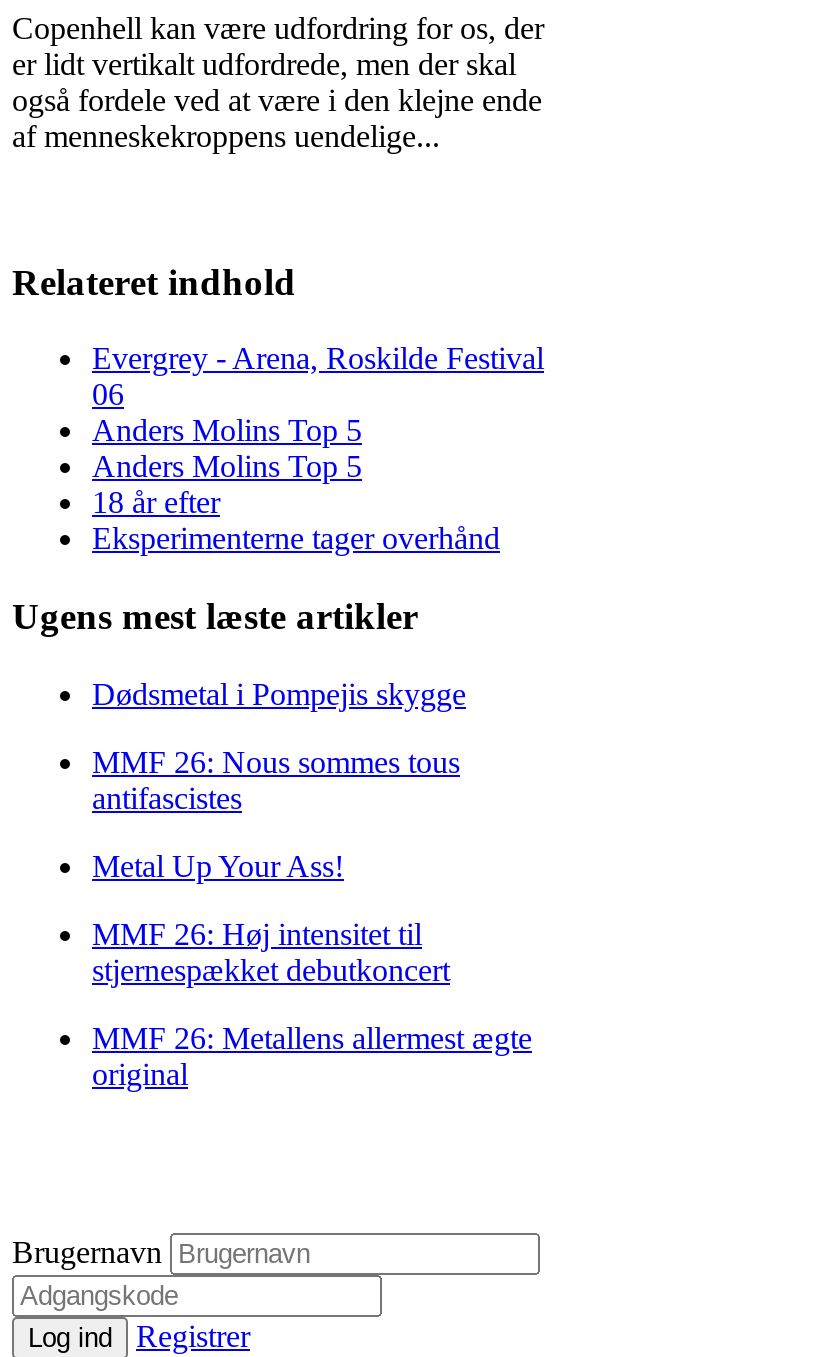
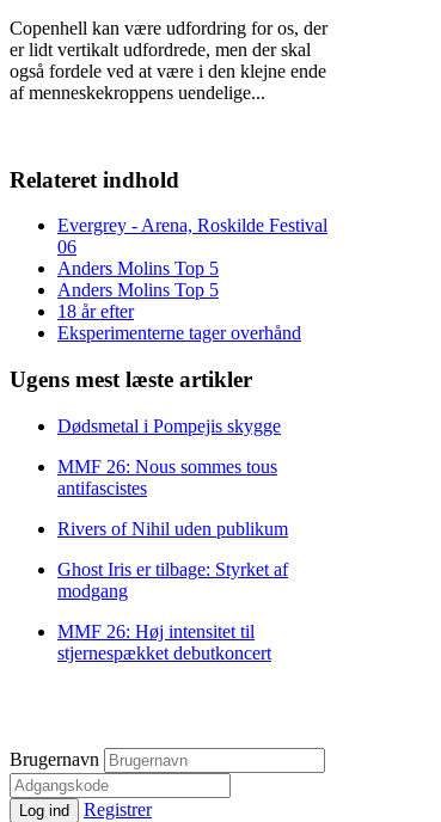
- Metal Up Your Ass!
+ Rivers of Nihil uden publikum
+ Ghost Iris er tilbage: Styrket af
+ modgang

moved down: MMF 26: Høj intensitet til | stjernespækket debutkoncert

- MMF 26: Metallens allermest ægte
- original
